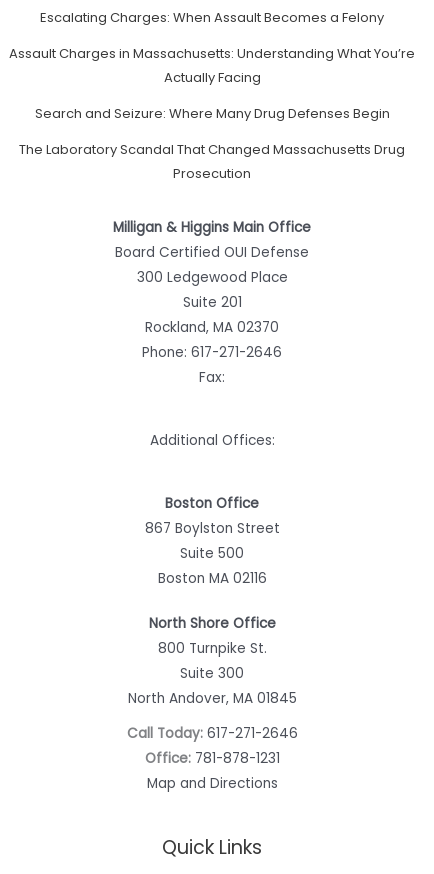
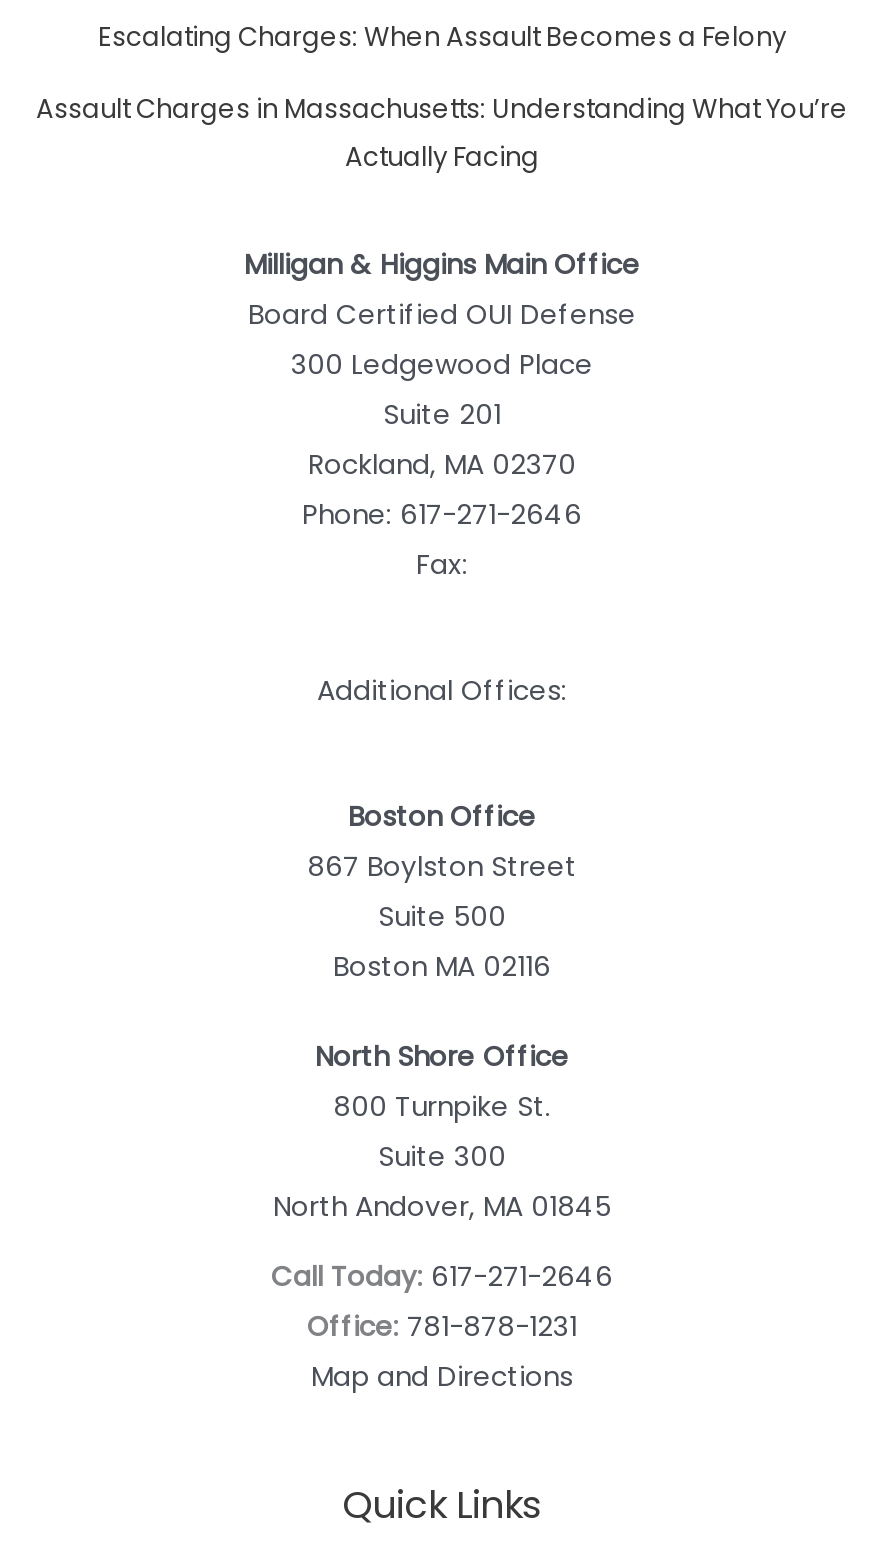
- Search and Seizure: Where Many Drug Defenses Begin
- The Laboratory Scandal That Changed Massachusetts Drug
- Prosecution
